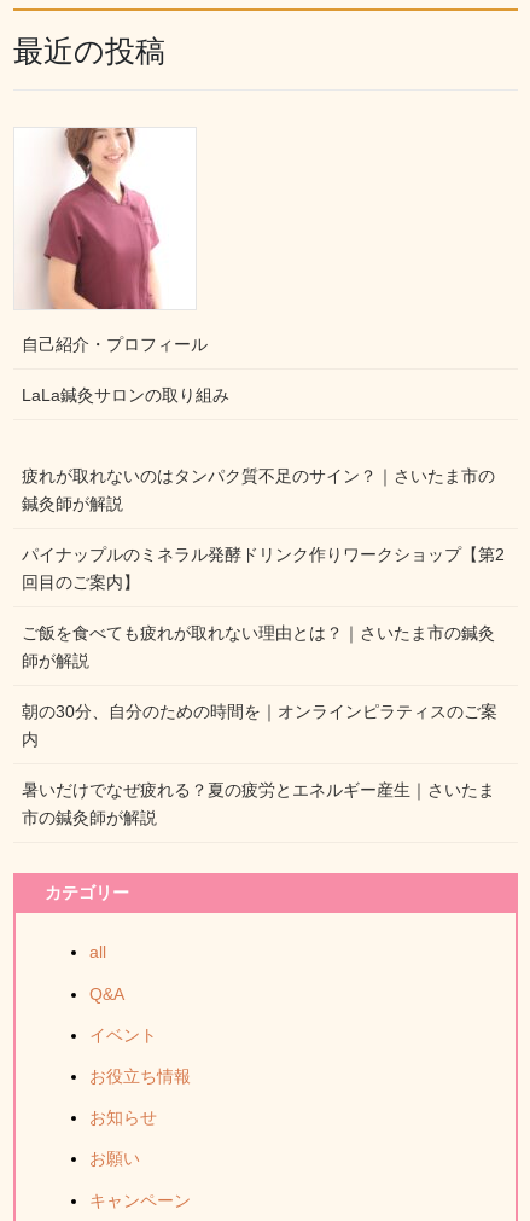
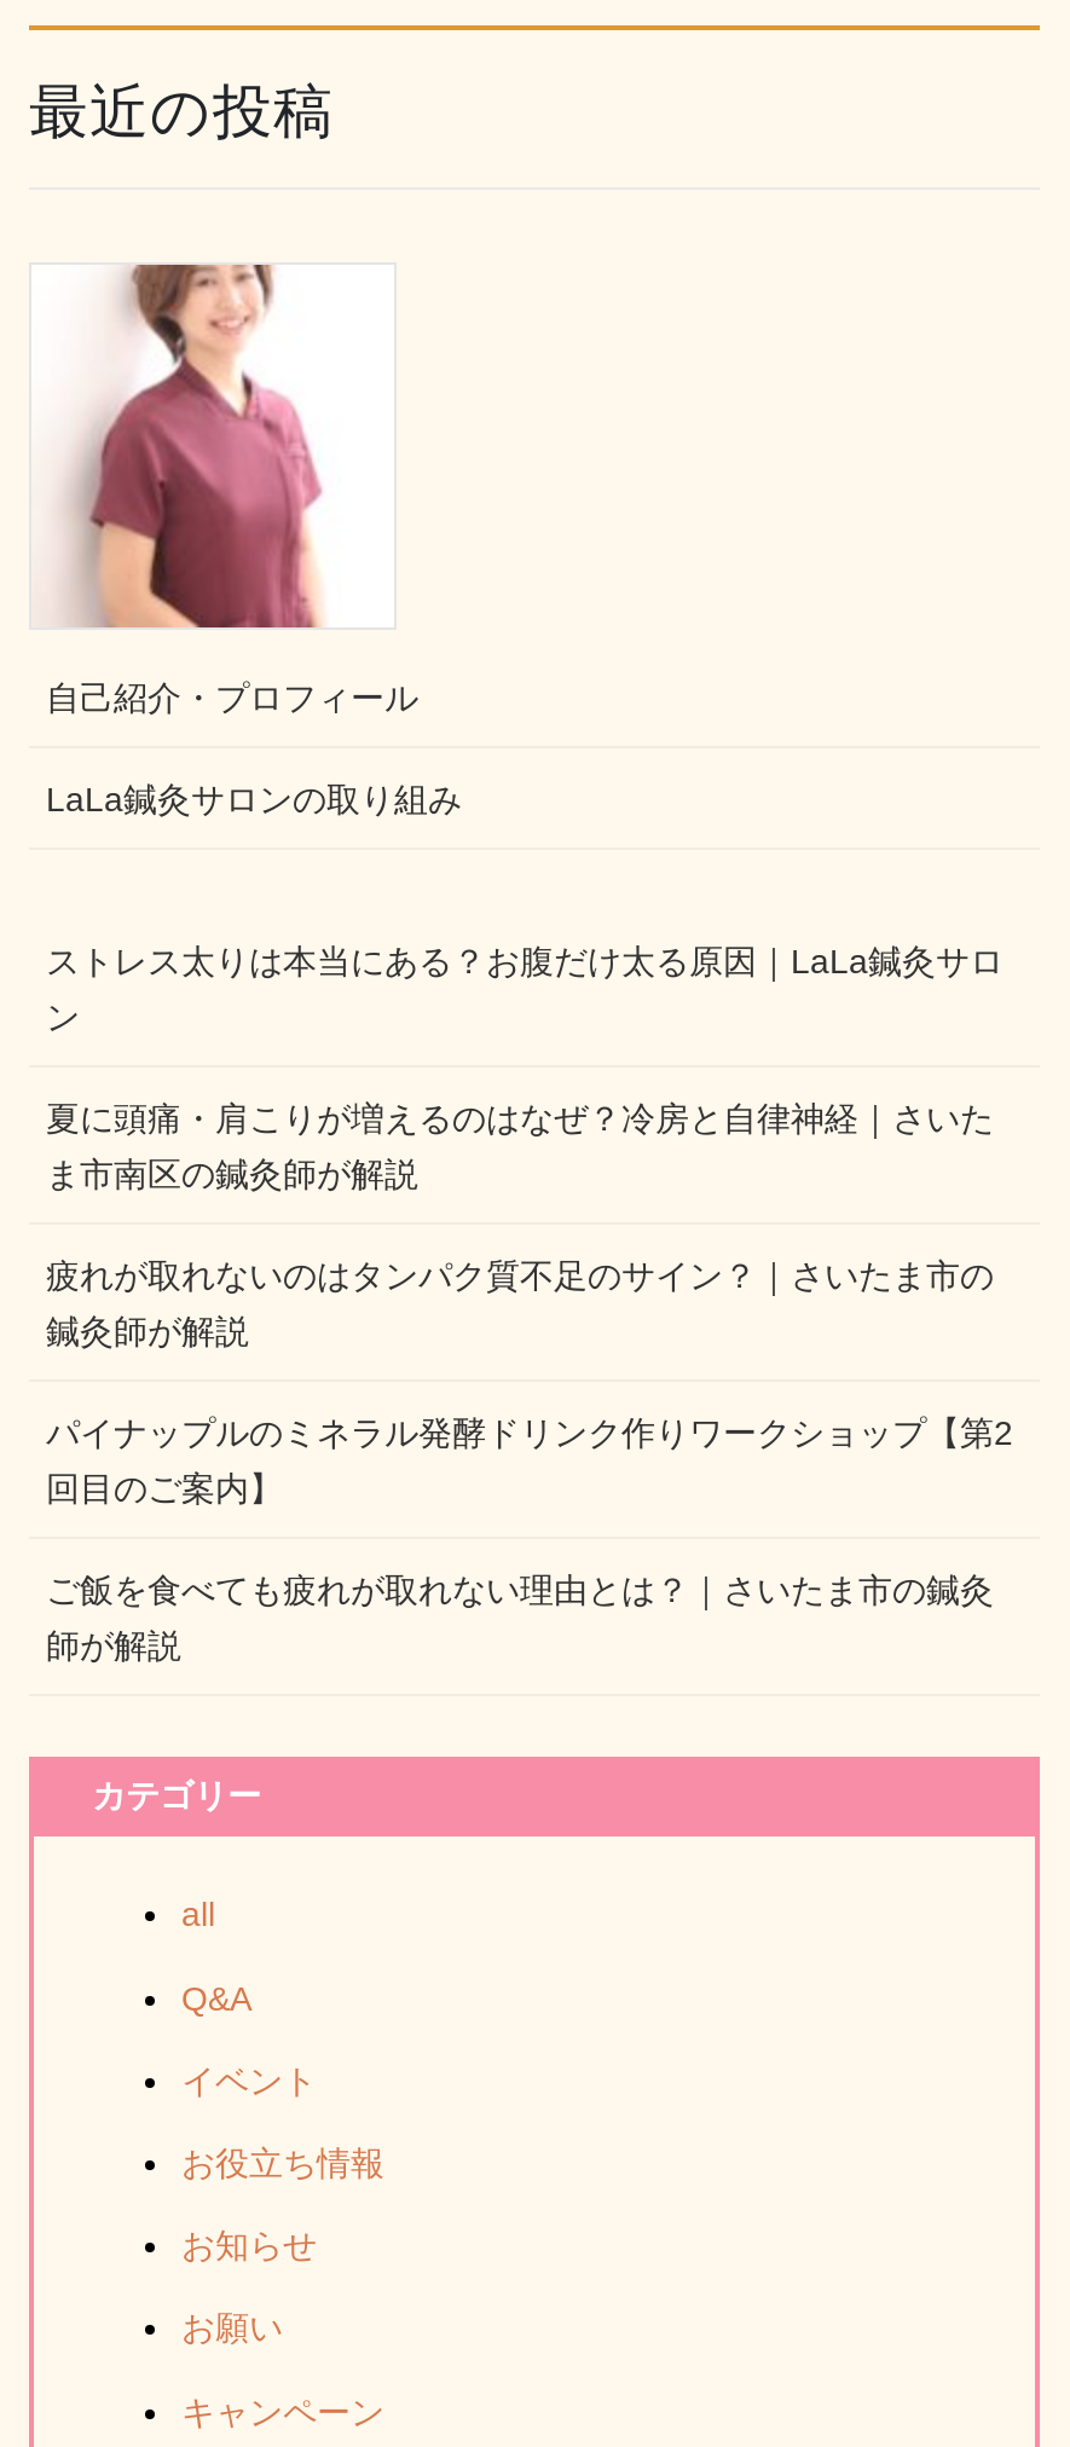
+ ストレス太りは本当にある？お腹だけ太る原因｜LaLa鍼灸サロ
+ ン
+ 夏に頭痛・肩こりが増えるのはなぜ？冷房と自律神経｜さいた
+ ま市南区の鍼灸師が解説

moved down: 疲れが取れないのはタンパク質不足のサイン？｜さいたま市の | 鍼灸師が解説 | パイナップルのミネラル発酵ドリンク作りワークショップ【第2 | 回目のご案内】 | ご飯を食べても疲れが取れない理由とは？｜さいたま市の鍼灸 | 師が解説

- 朝の30分、自分のための時間を｜オンラインピラティスのご案
- 内
- 暑いだけでなぜ疲れる？夏の疲労とエネルギー産生｜さいたま
- 市の鍼灸師が解説
